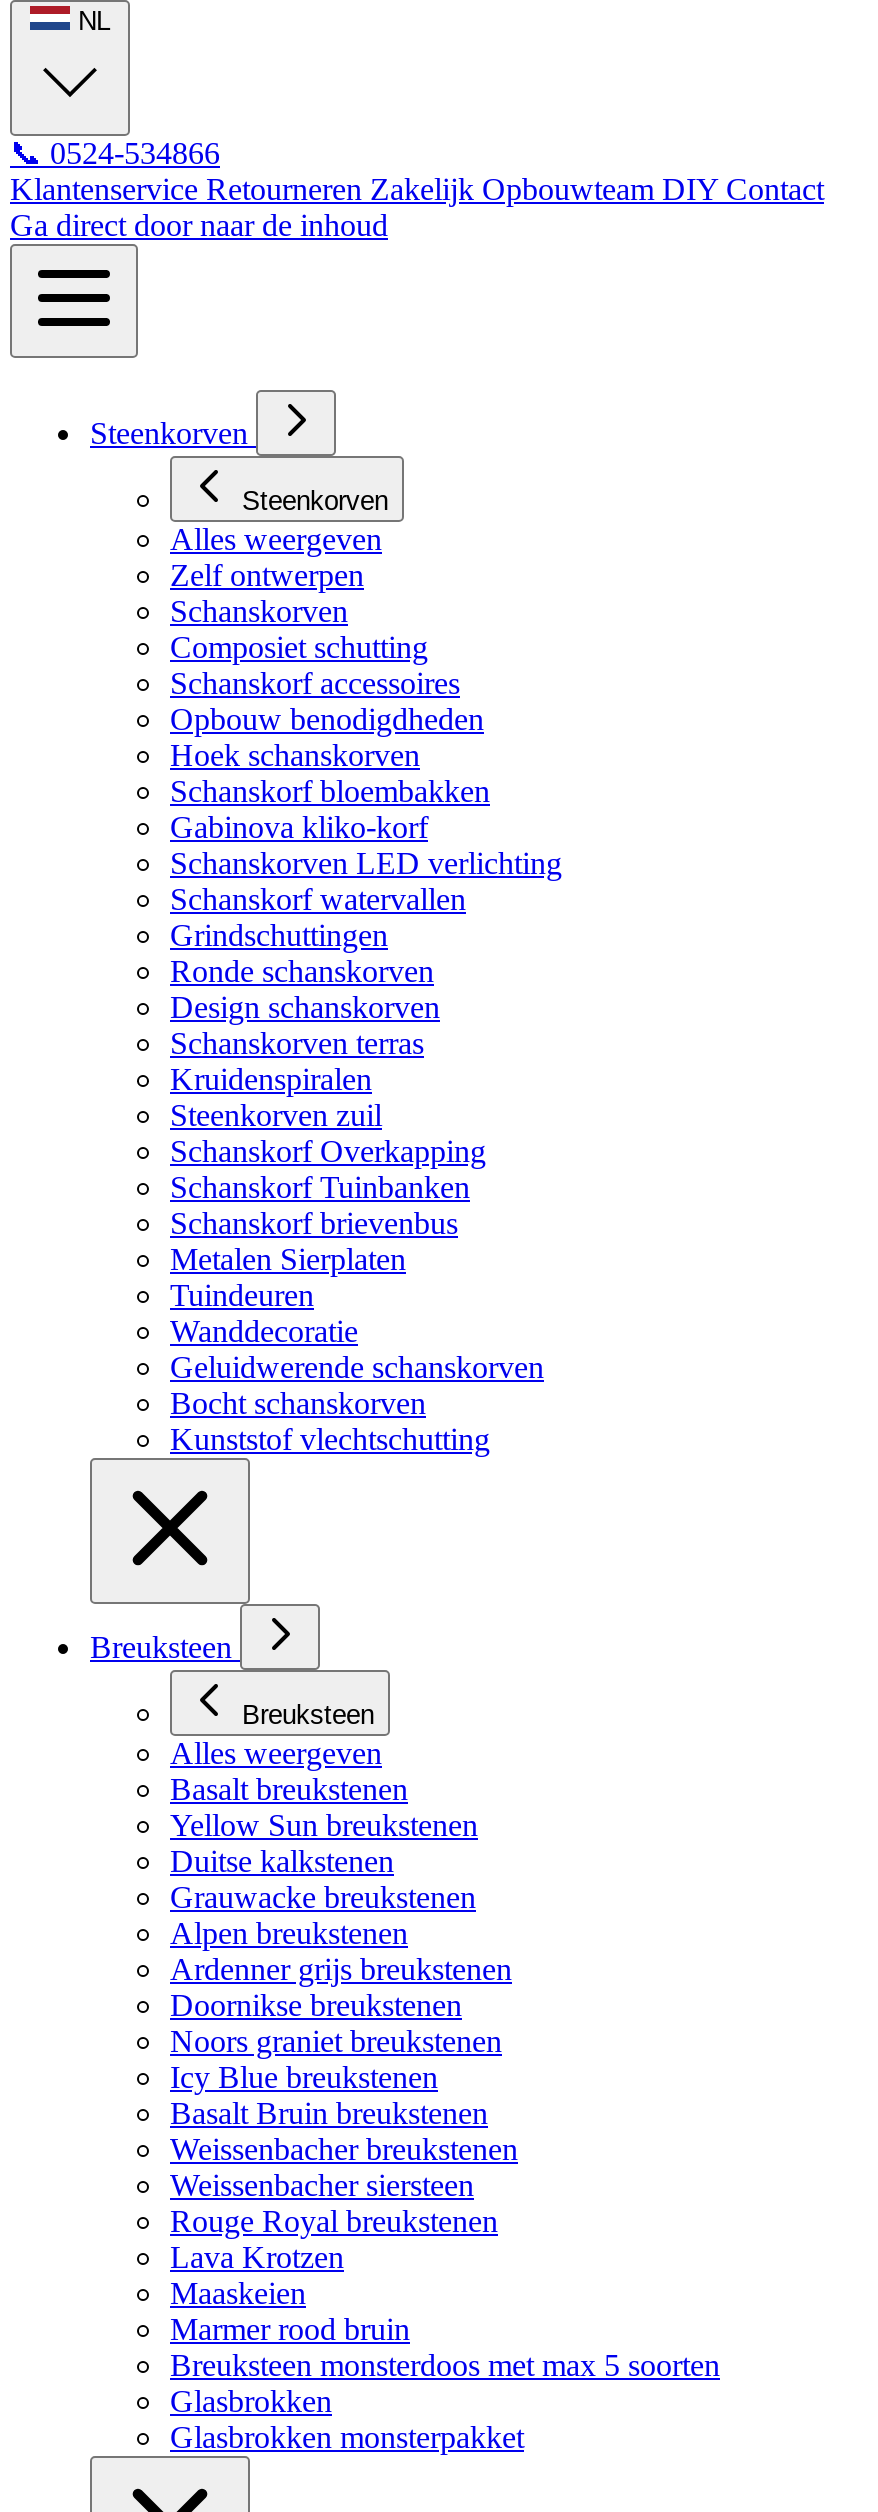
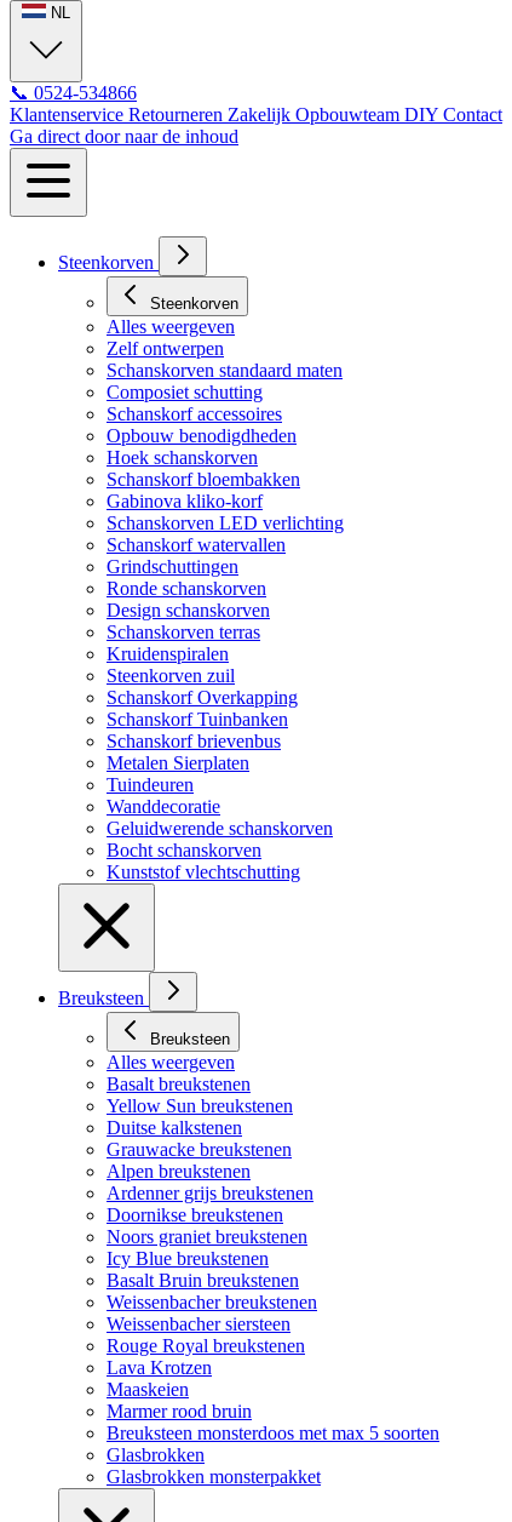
- Schanskorven
+ Schanskorven standaard maten
